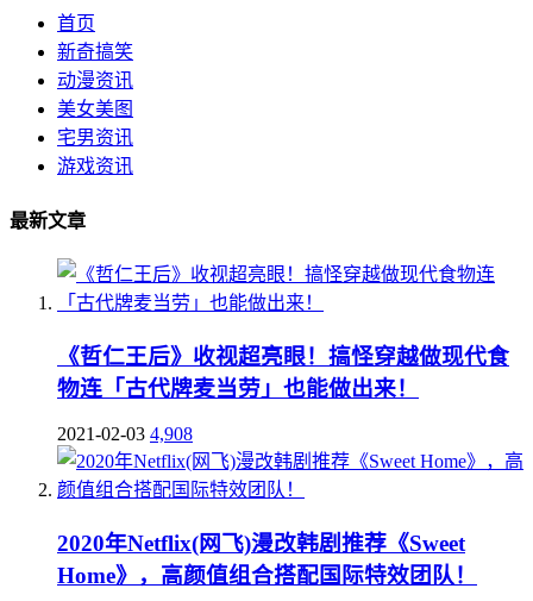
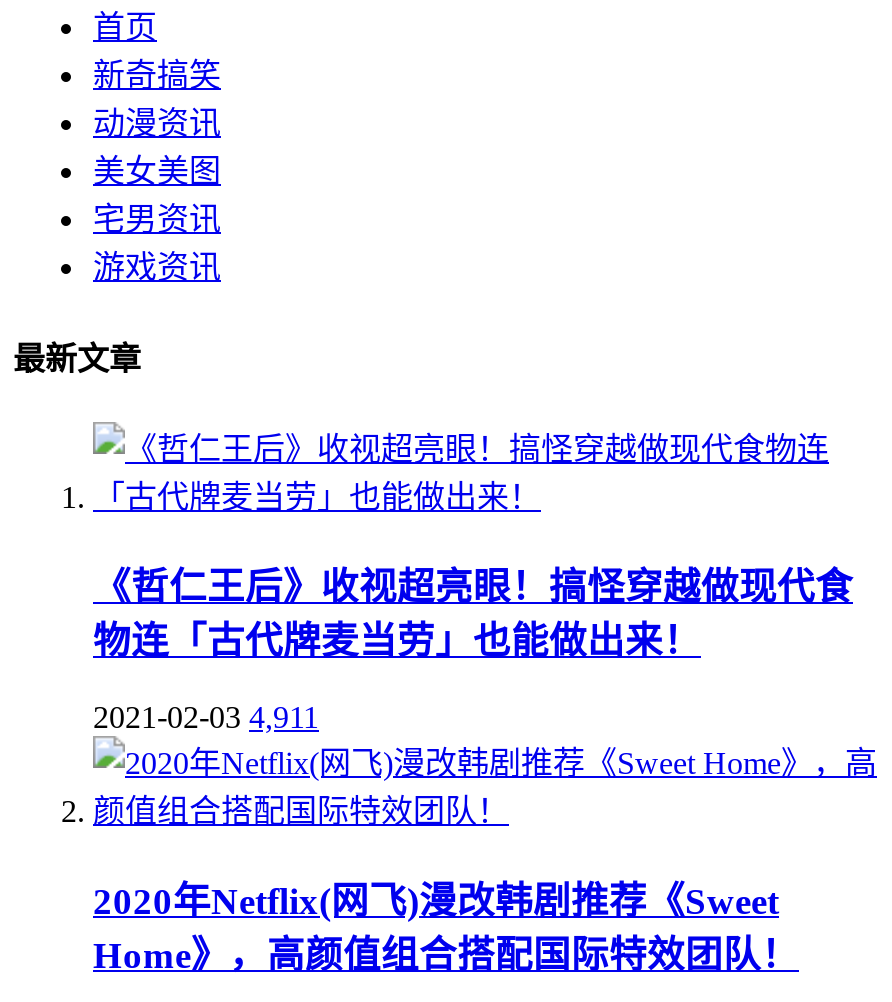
- 2021-02-03 4,908
+ 2021-02-03 4,911
